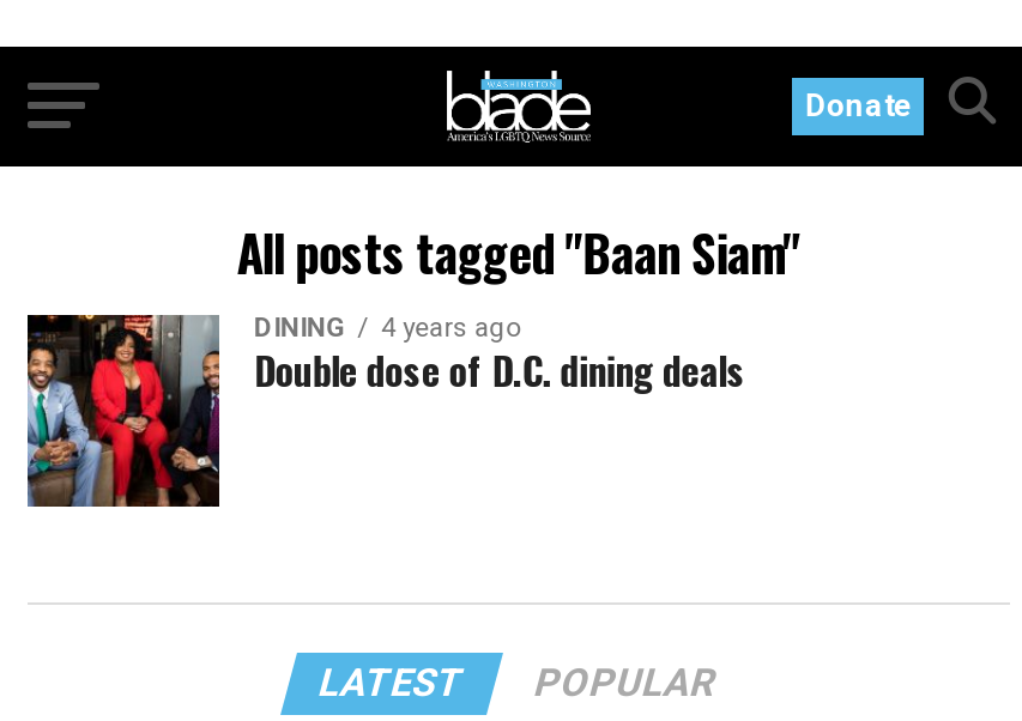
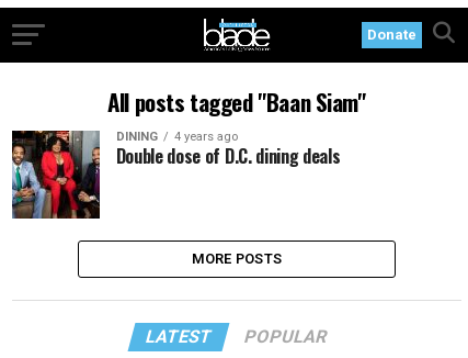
+ MORE POSTS
